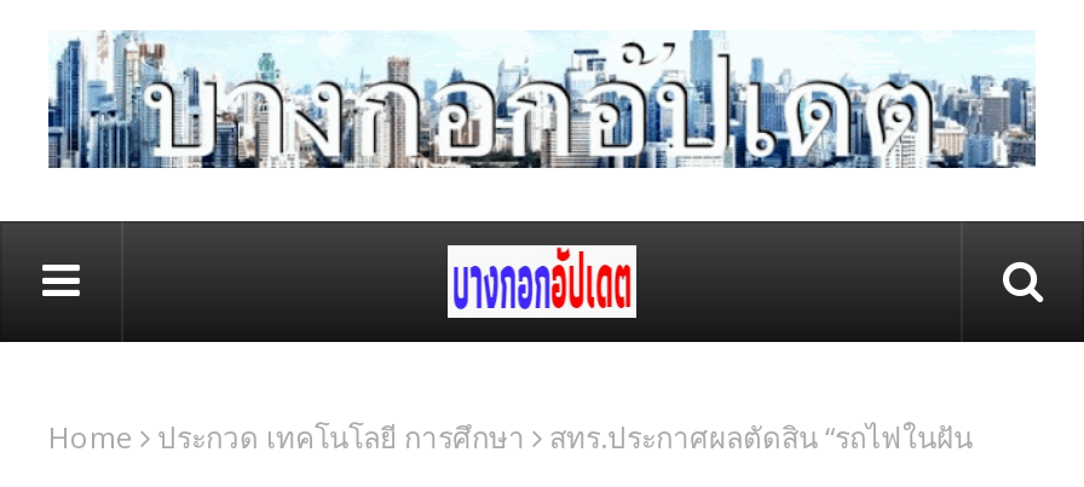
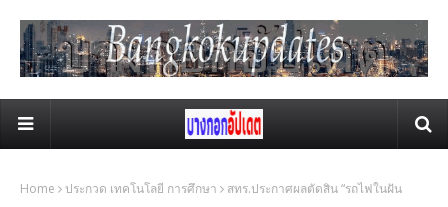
- [image]
+ [image]
